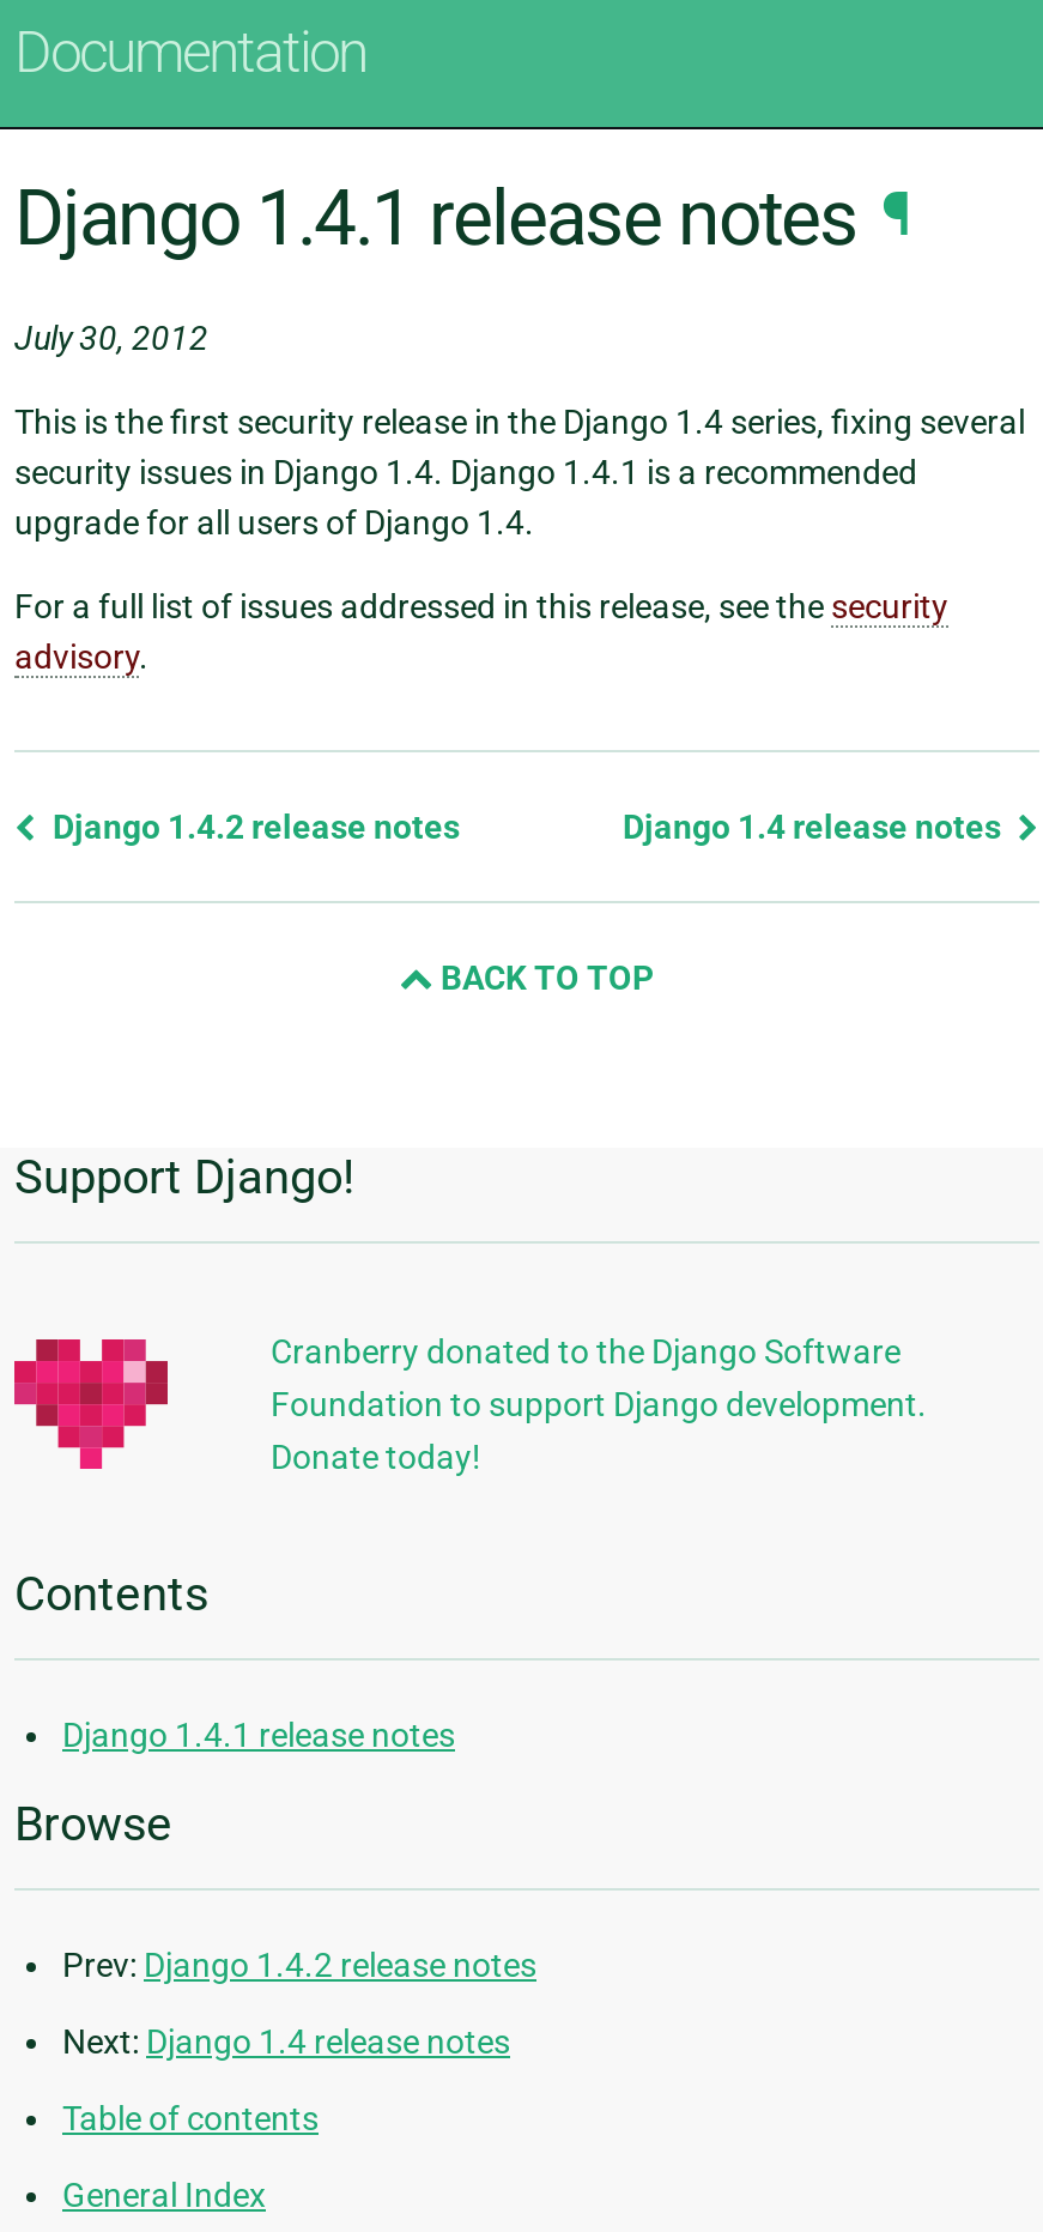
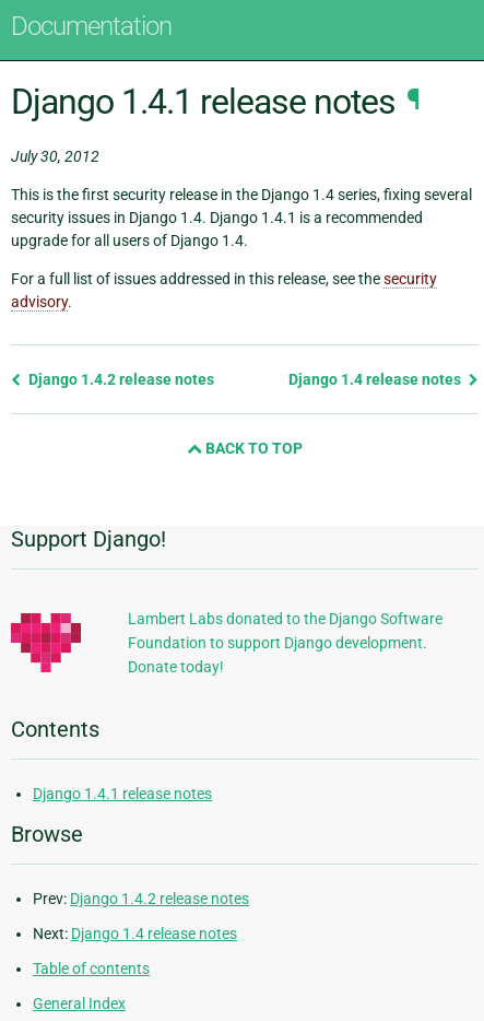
- Cranberry donated to the Django Software
+ Lambert Labs donated to the Django Software
